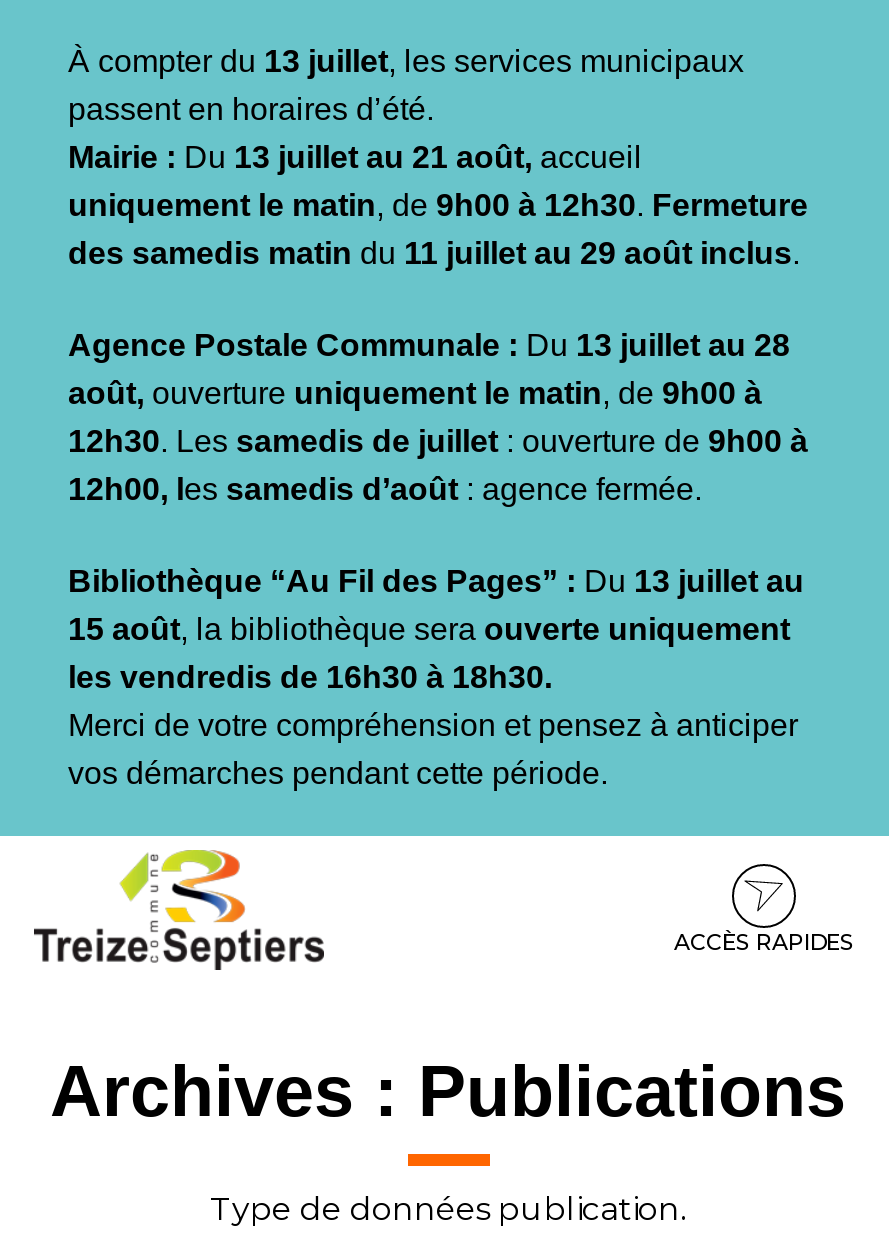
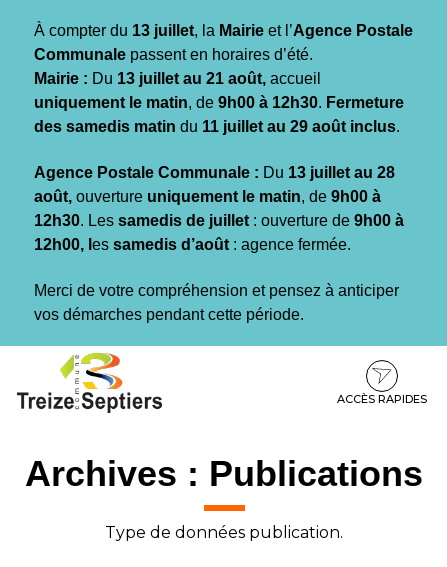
- À compter du 13 juillet, les services municipaux
- passent en horaires d’été.
+ À compter du 13 juillet, la Mairie et l’Agence Postale
+ Communale passent en horaires d’été.

- Bibliothèque “Au Fil des Pages” : Du 13 juillet au
- 15 août, la bibliothèque sera ouverte uniquement
- les vendredis de 16h30 à 18h30.
